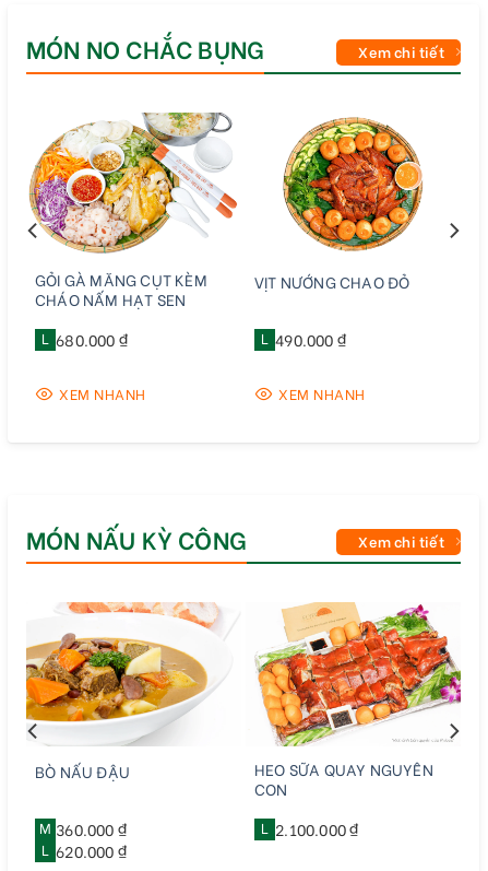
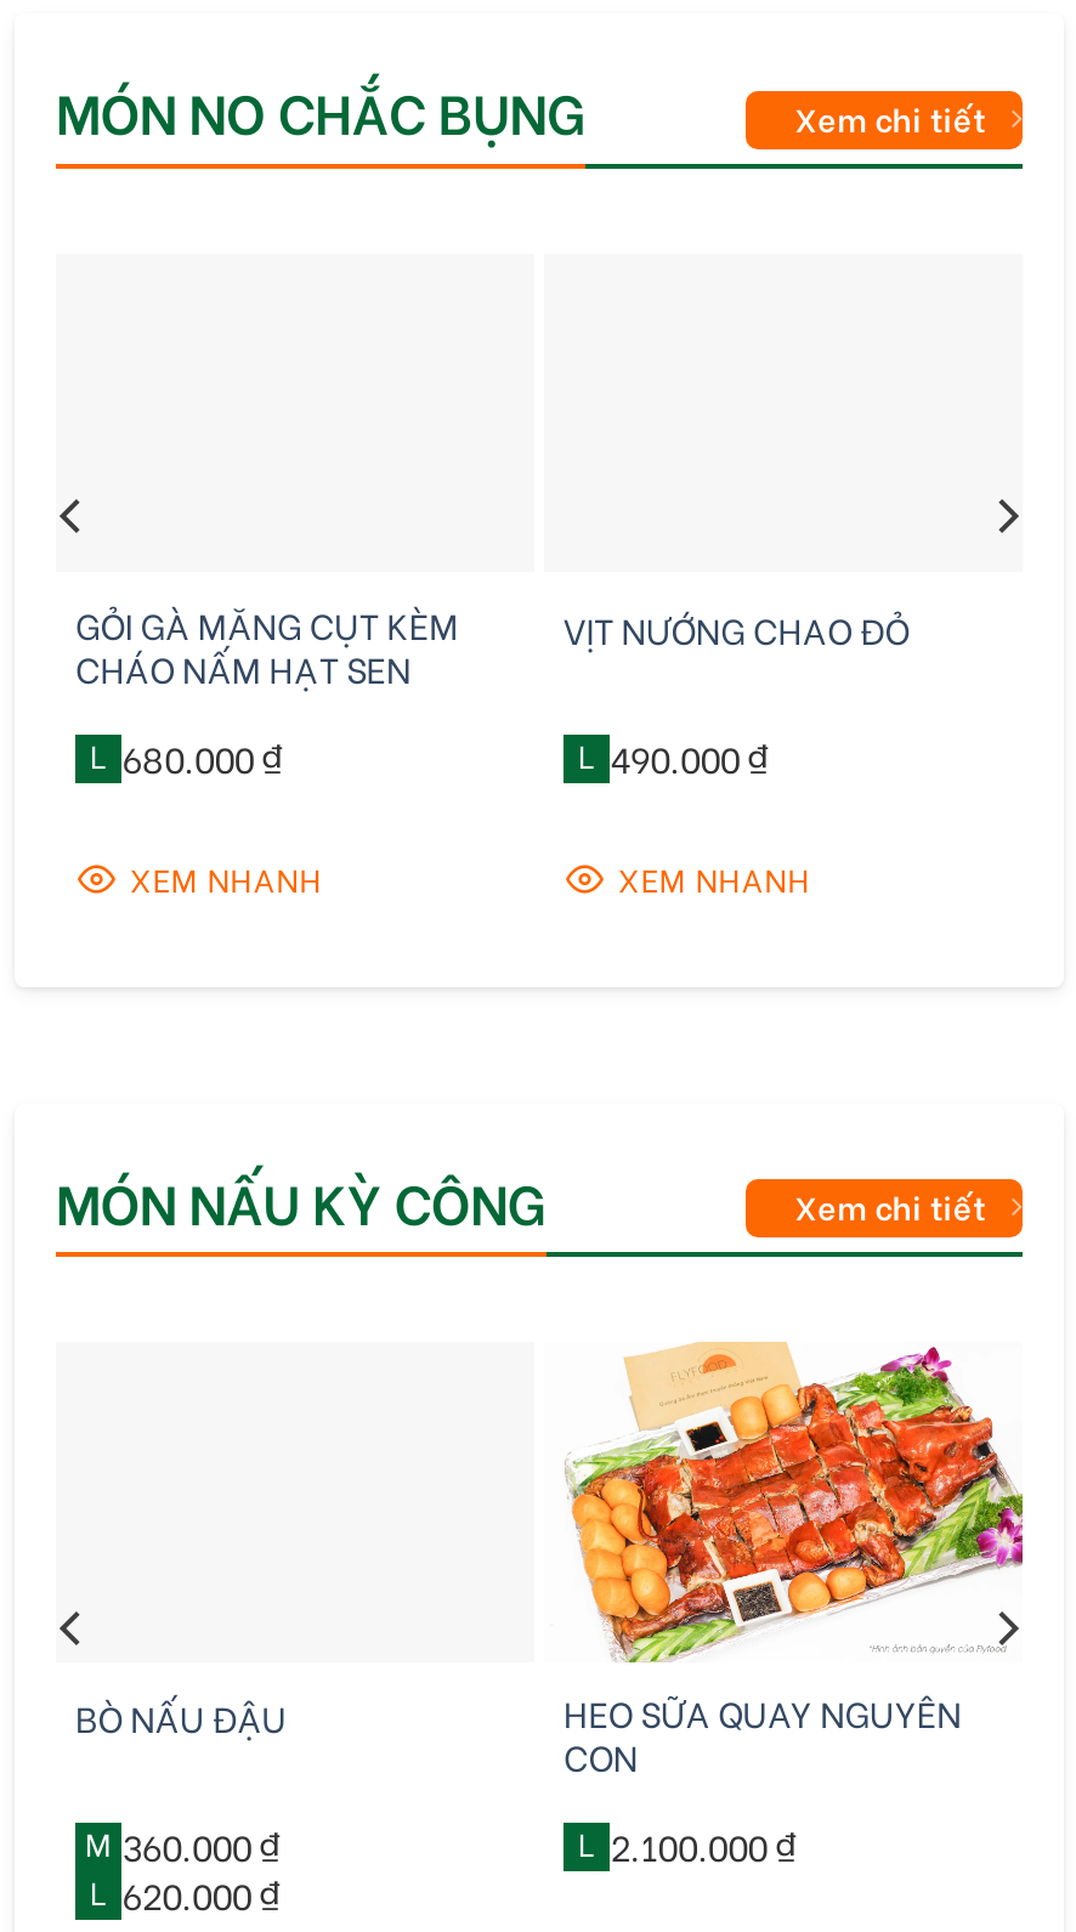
- [image]

- [image]

- [image]
